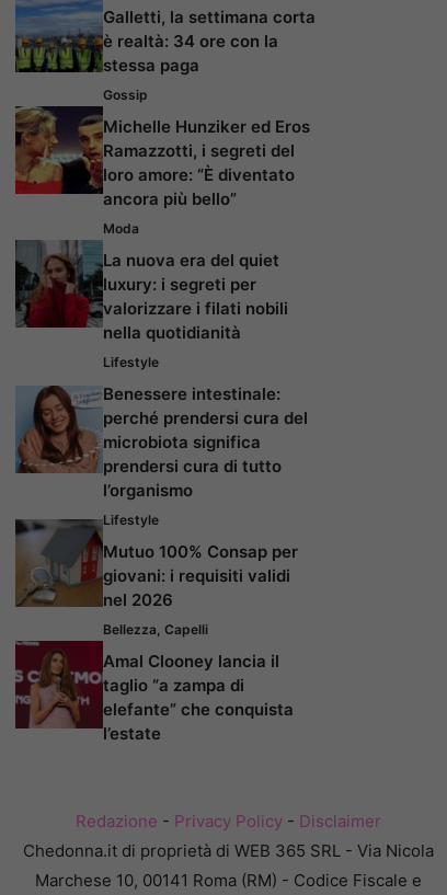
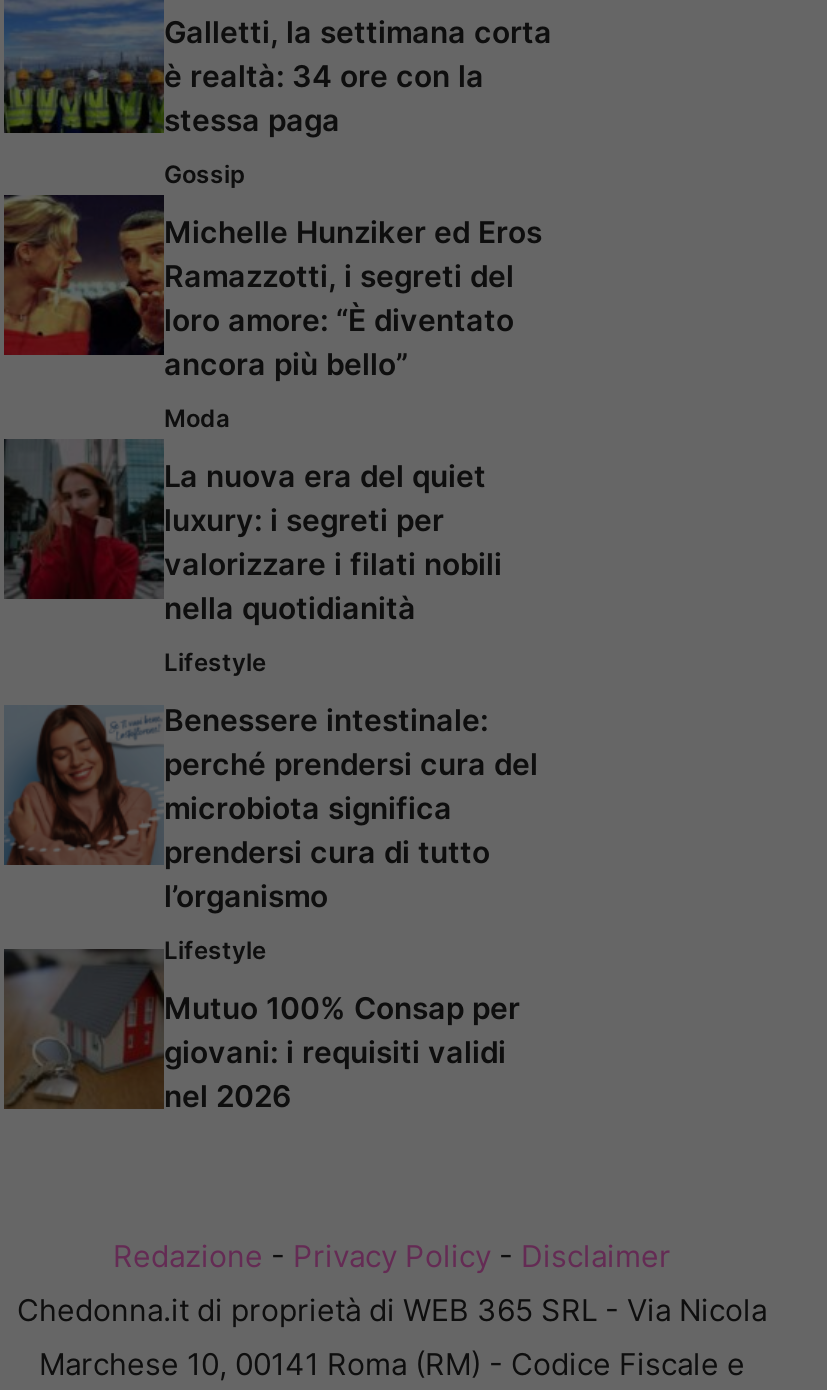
- [image]
- Bellezza, Capelli
- Amal Clooney lancia il
- taglio “a zampa di
- elefante” che conquista
- l’estate
